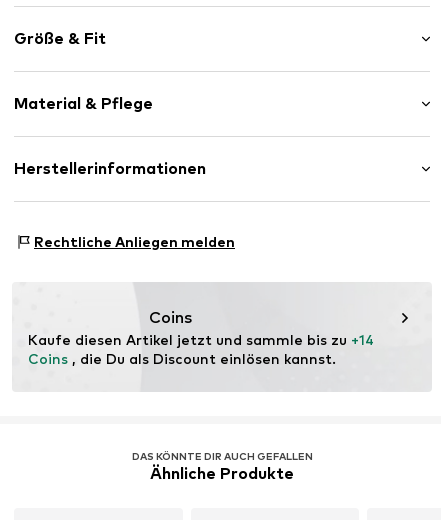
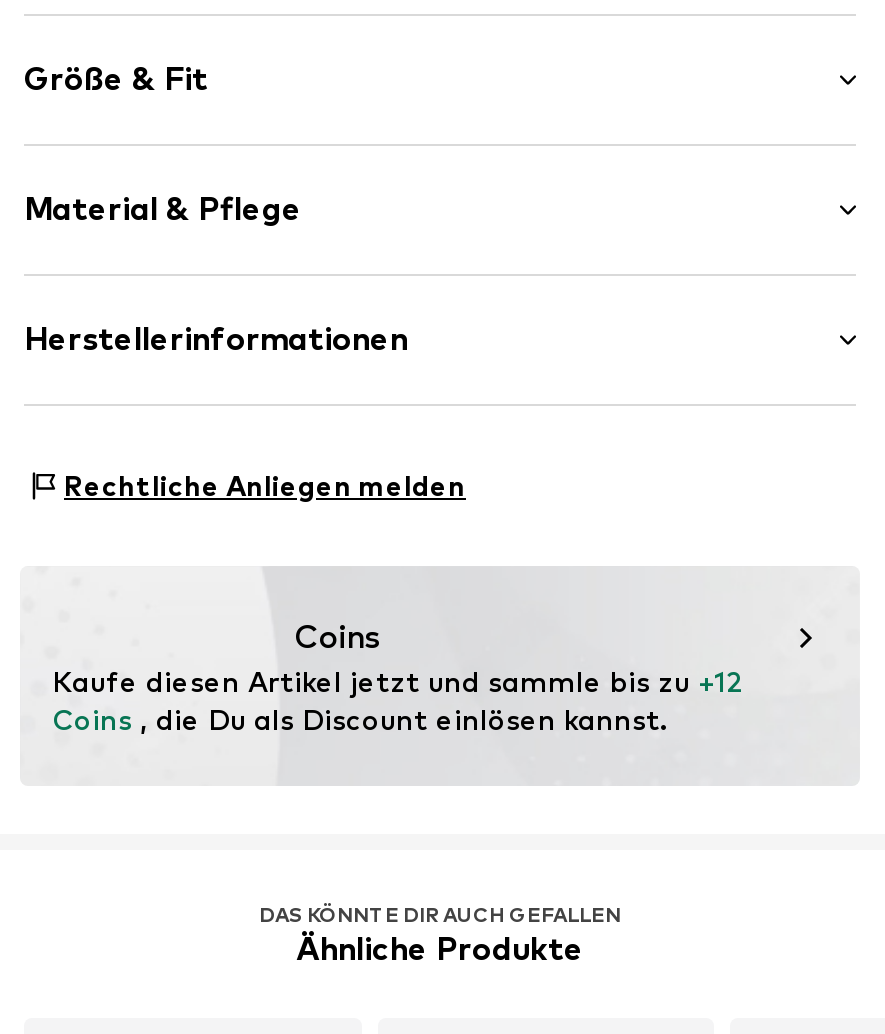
- Kaufe diesen Artikel jetzt und sammle bis zu +14
+ Kaufe diesen Artikel jetzt und sammle bis zu +12
